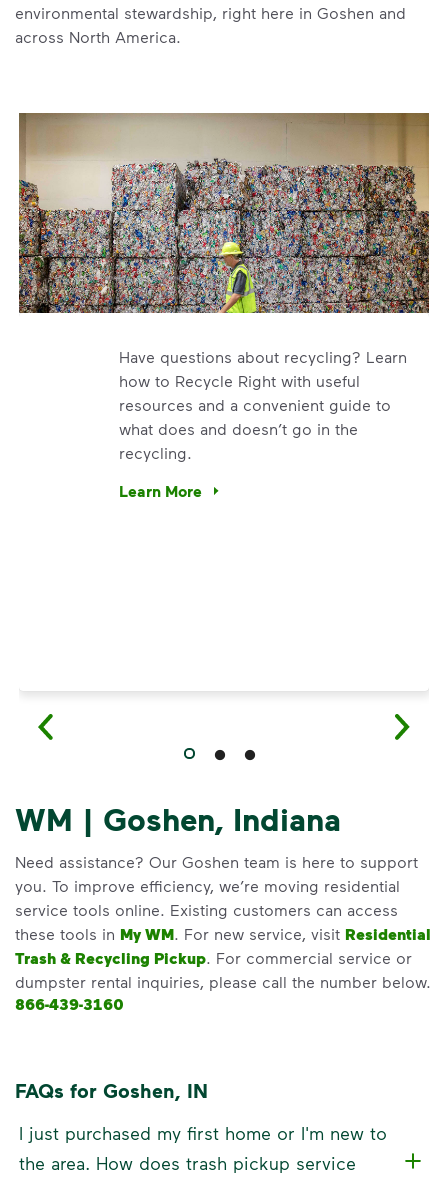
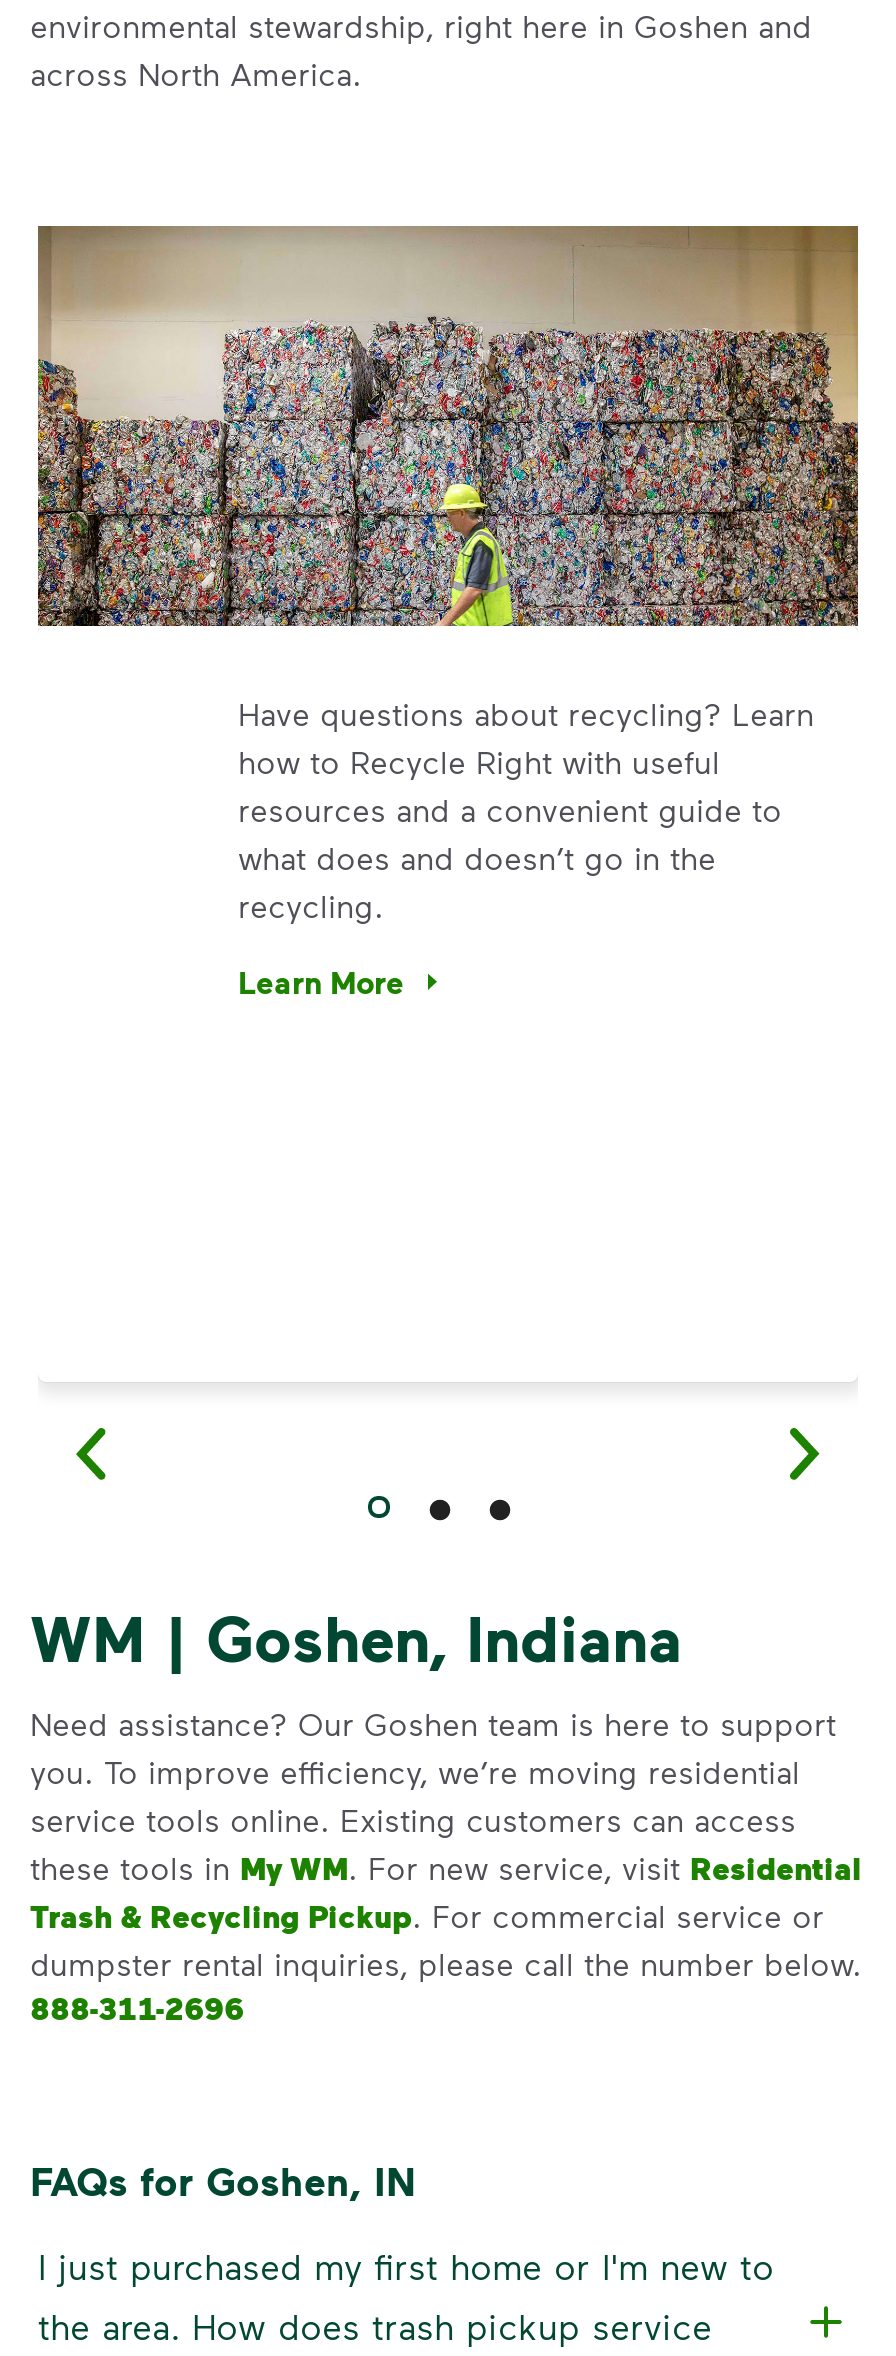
- 866-439-3160
+ 888-311-2696
